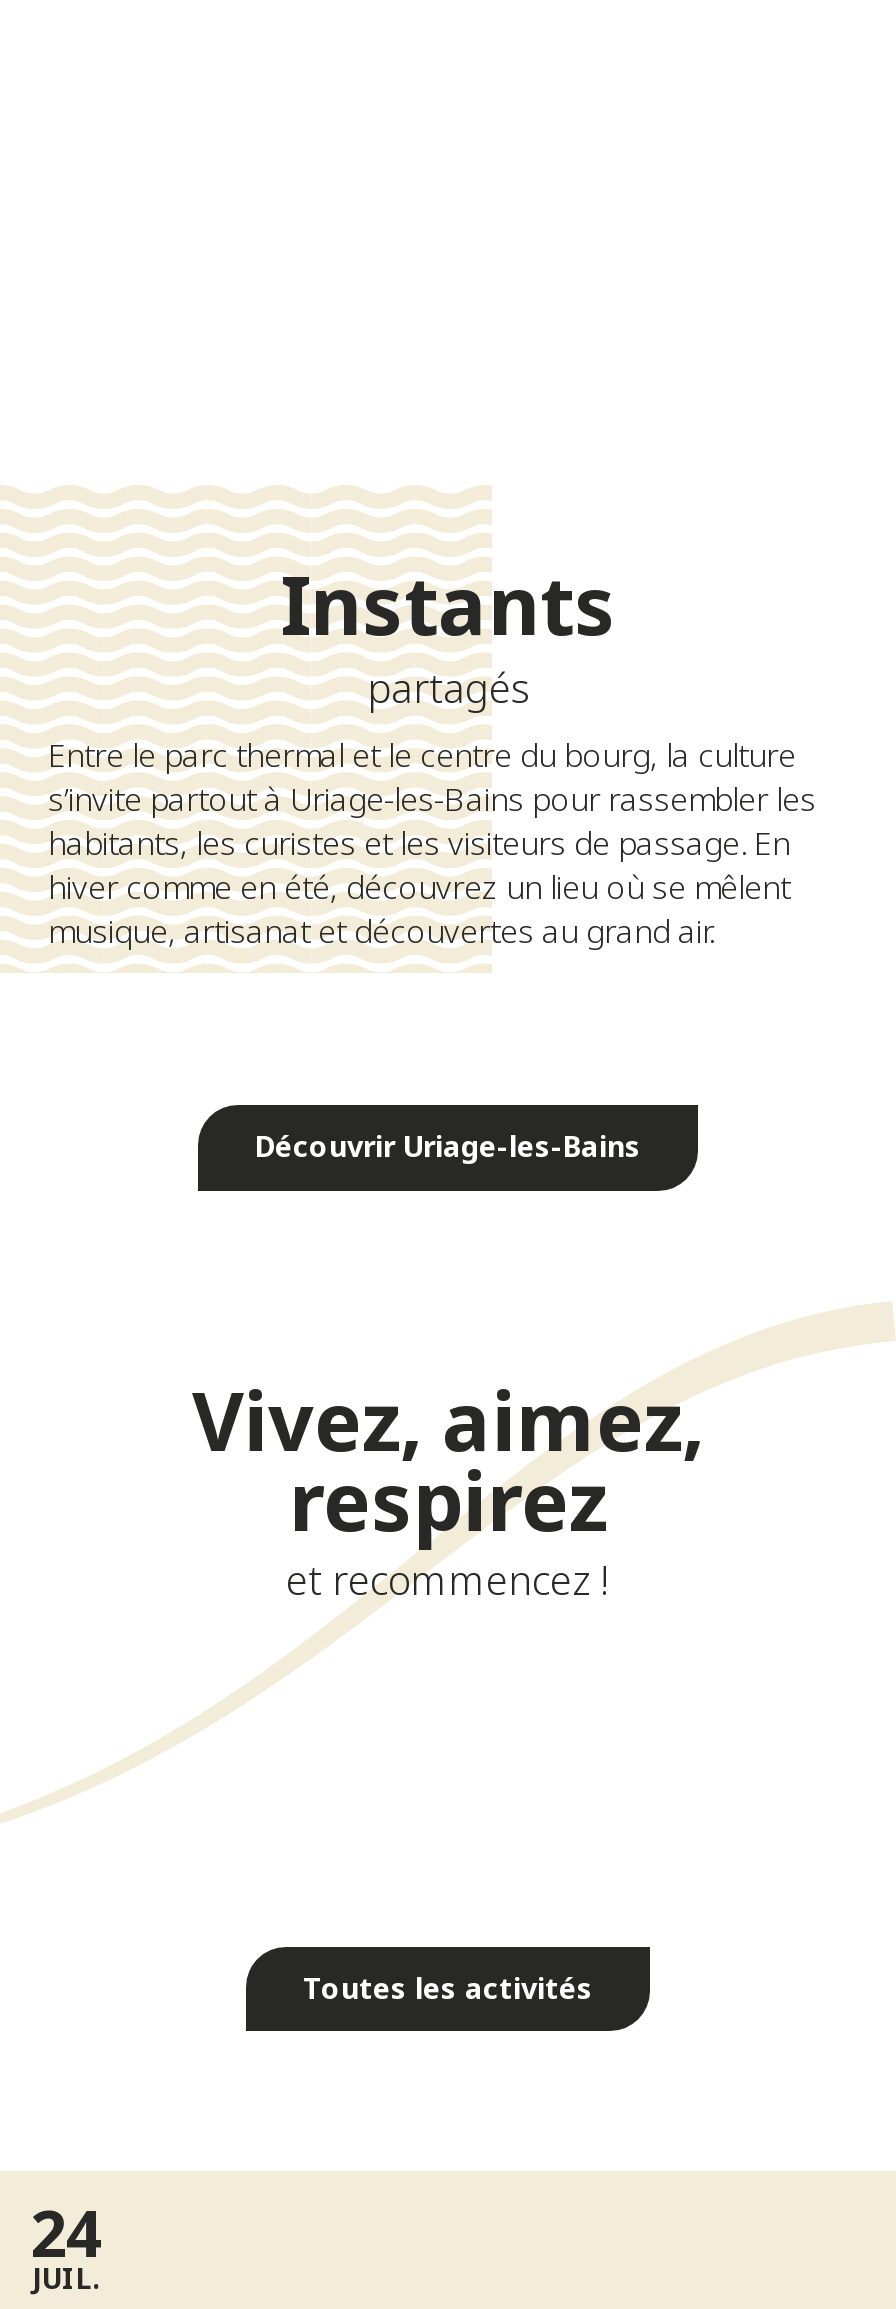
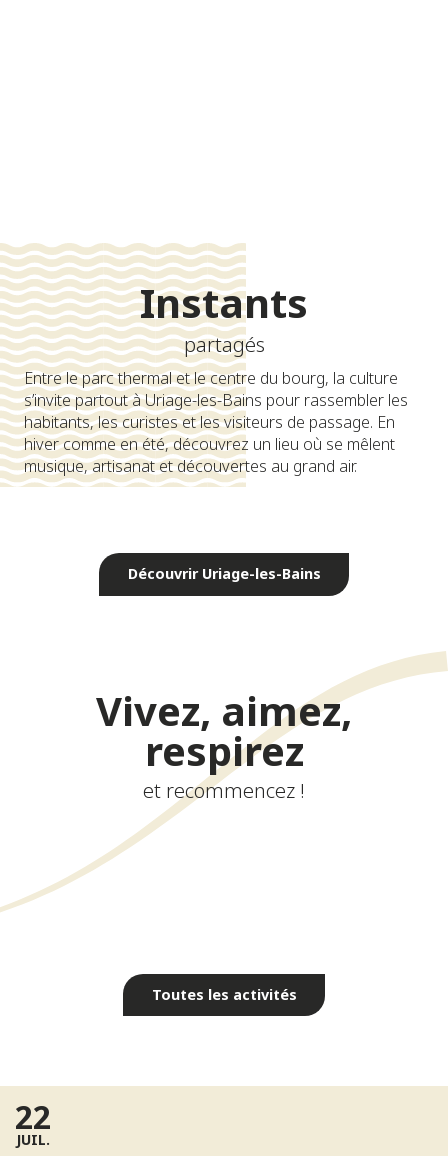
- 24
+ 22
